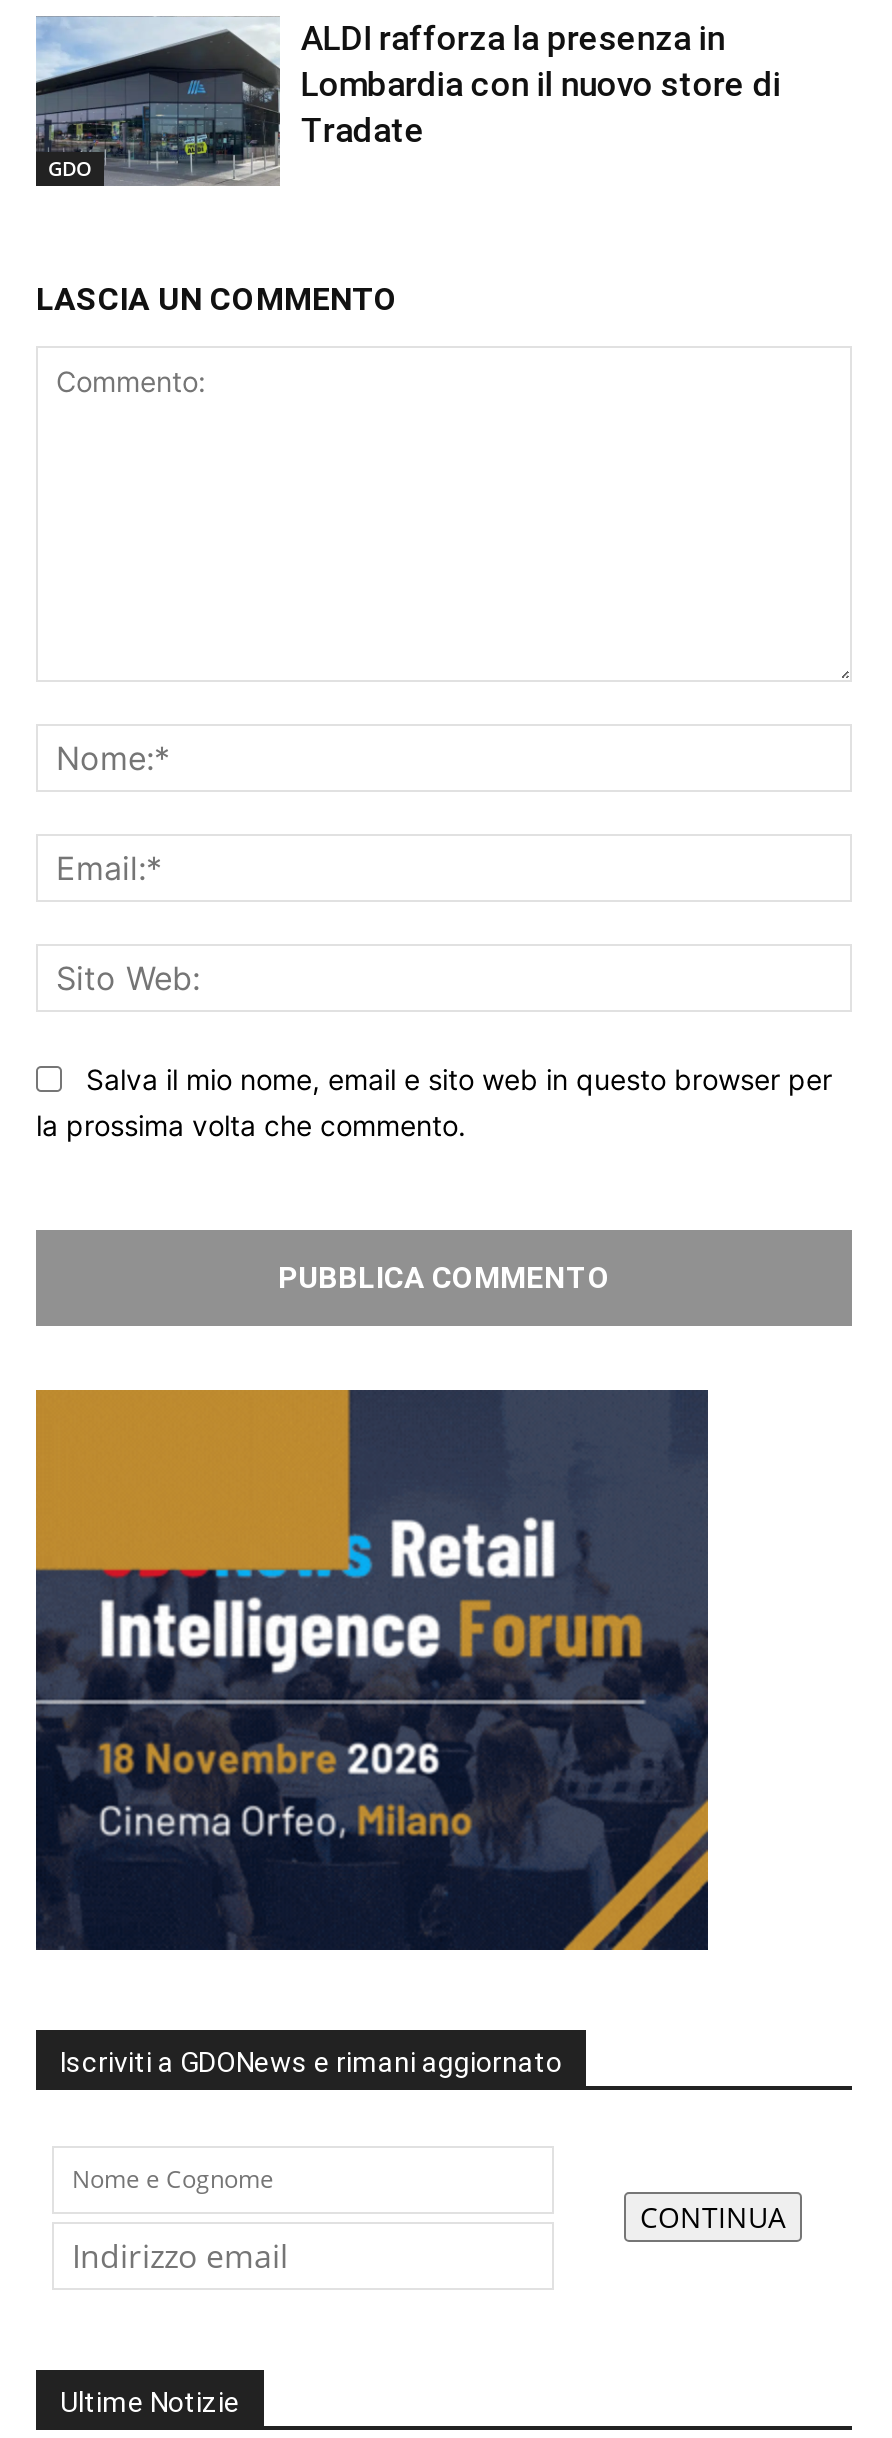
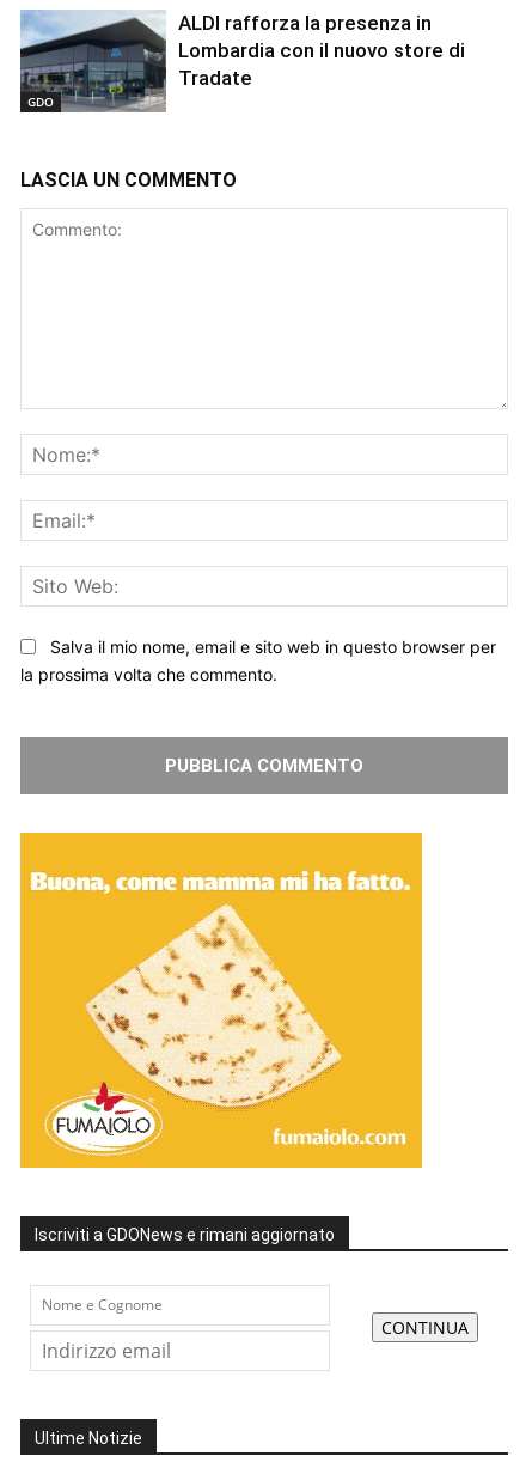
- [image]
+ [image]
